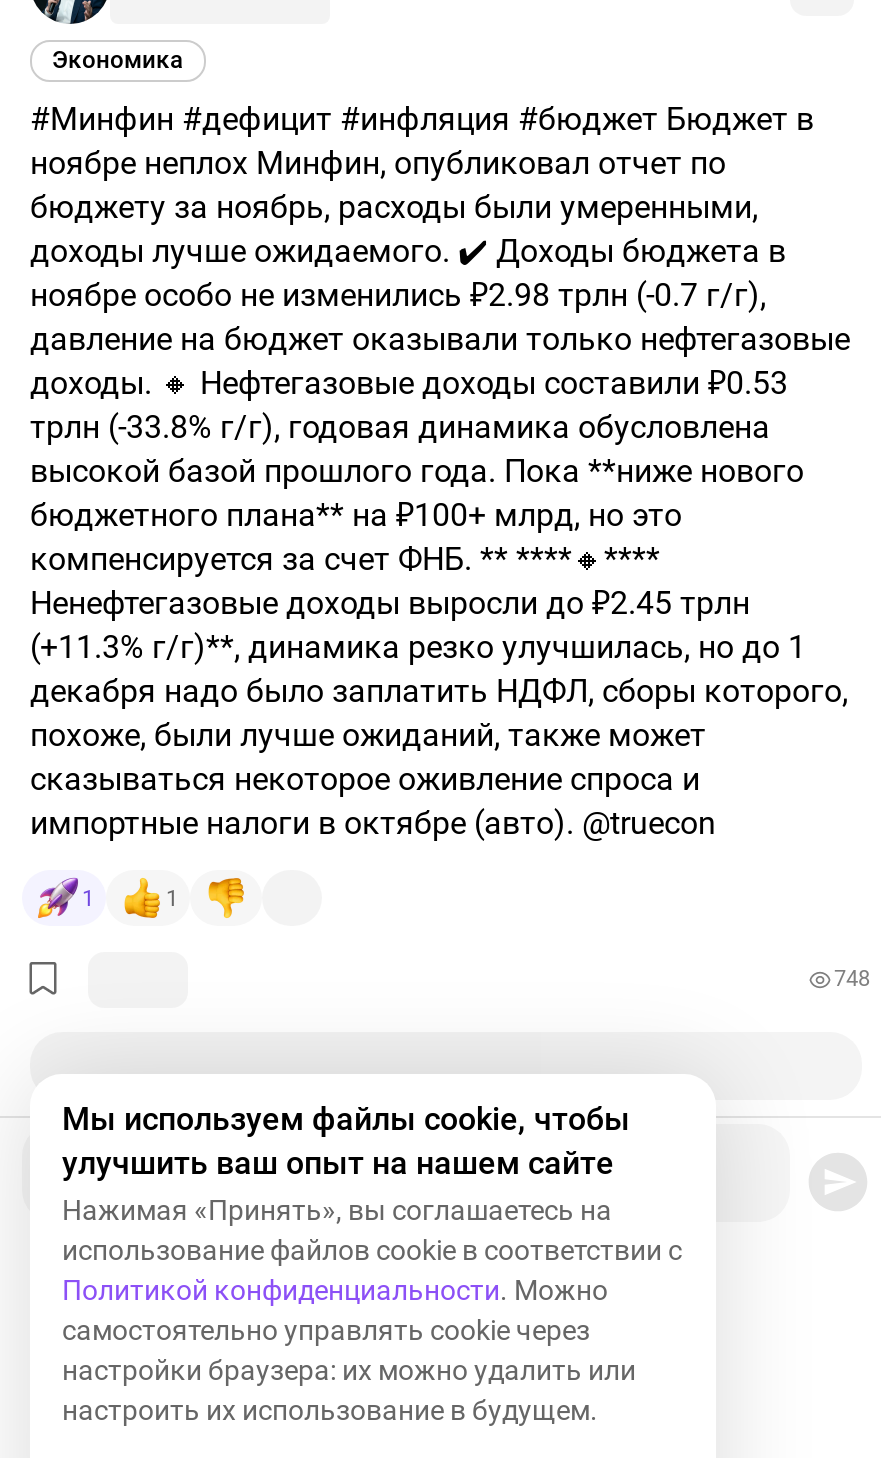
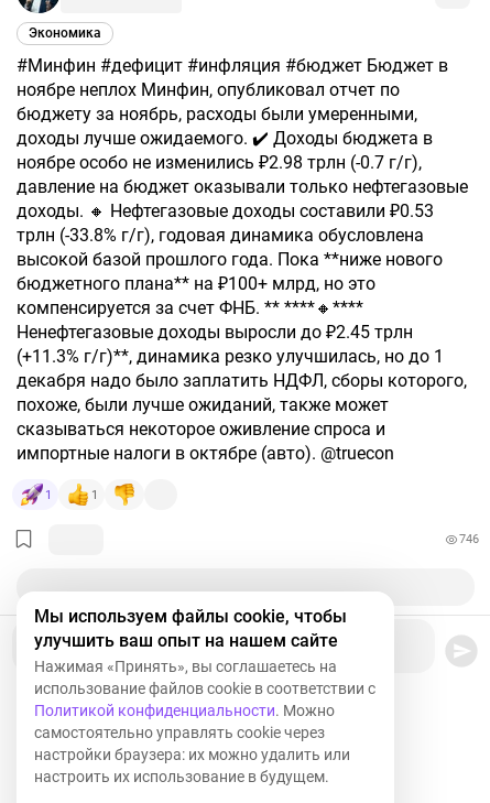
- 748
+ 746
